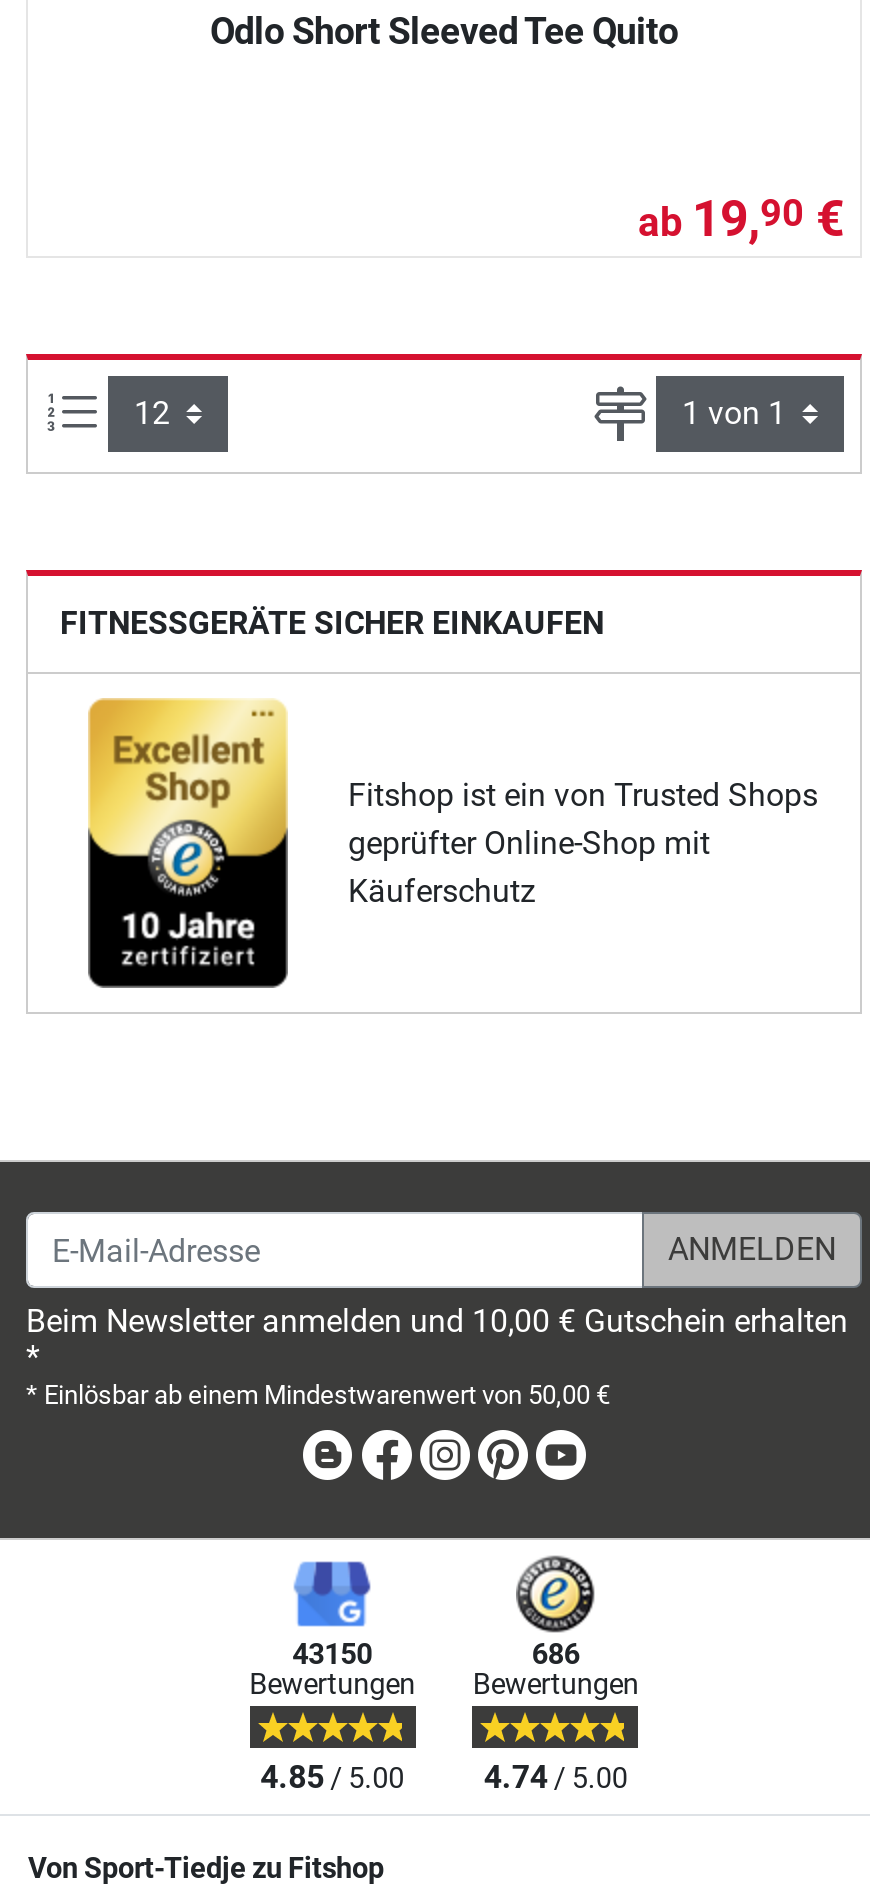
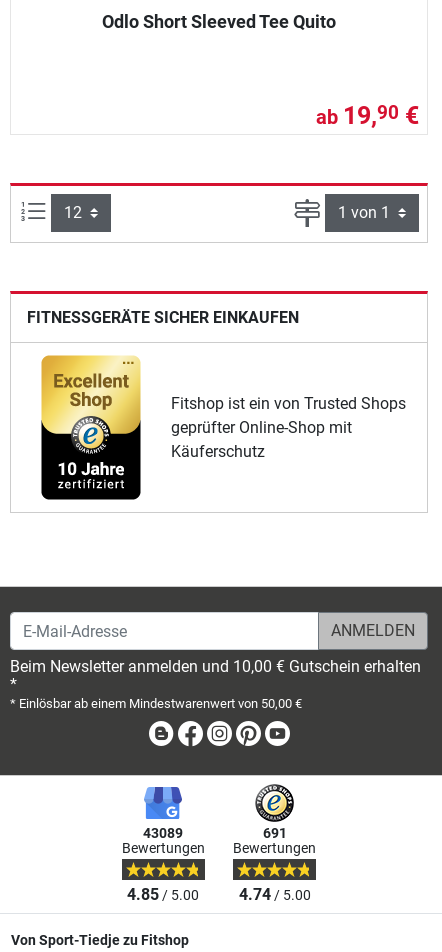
- 43150
+ 43089

- 686
+ 691
